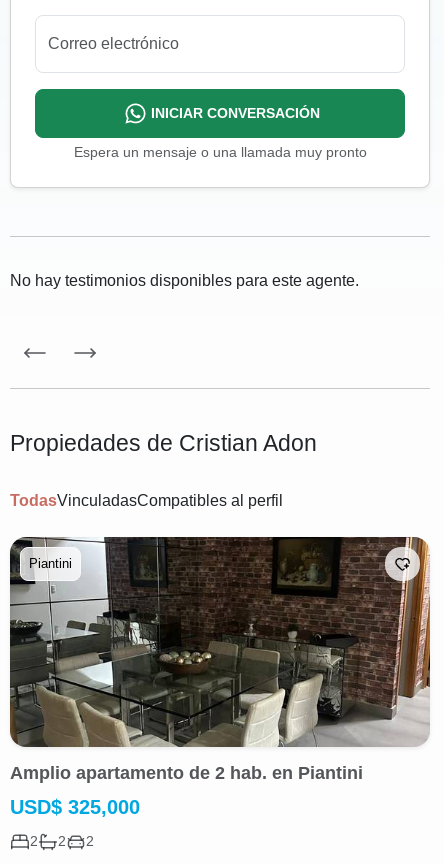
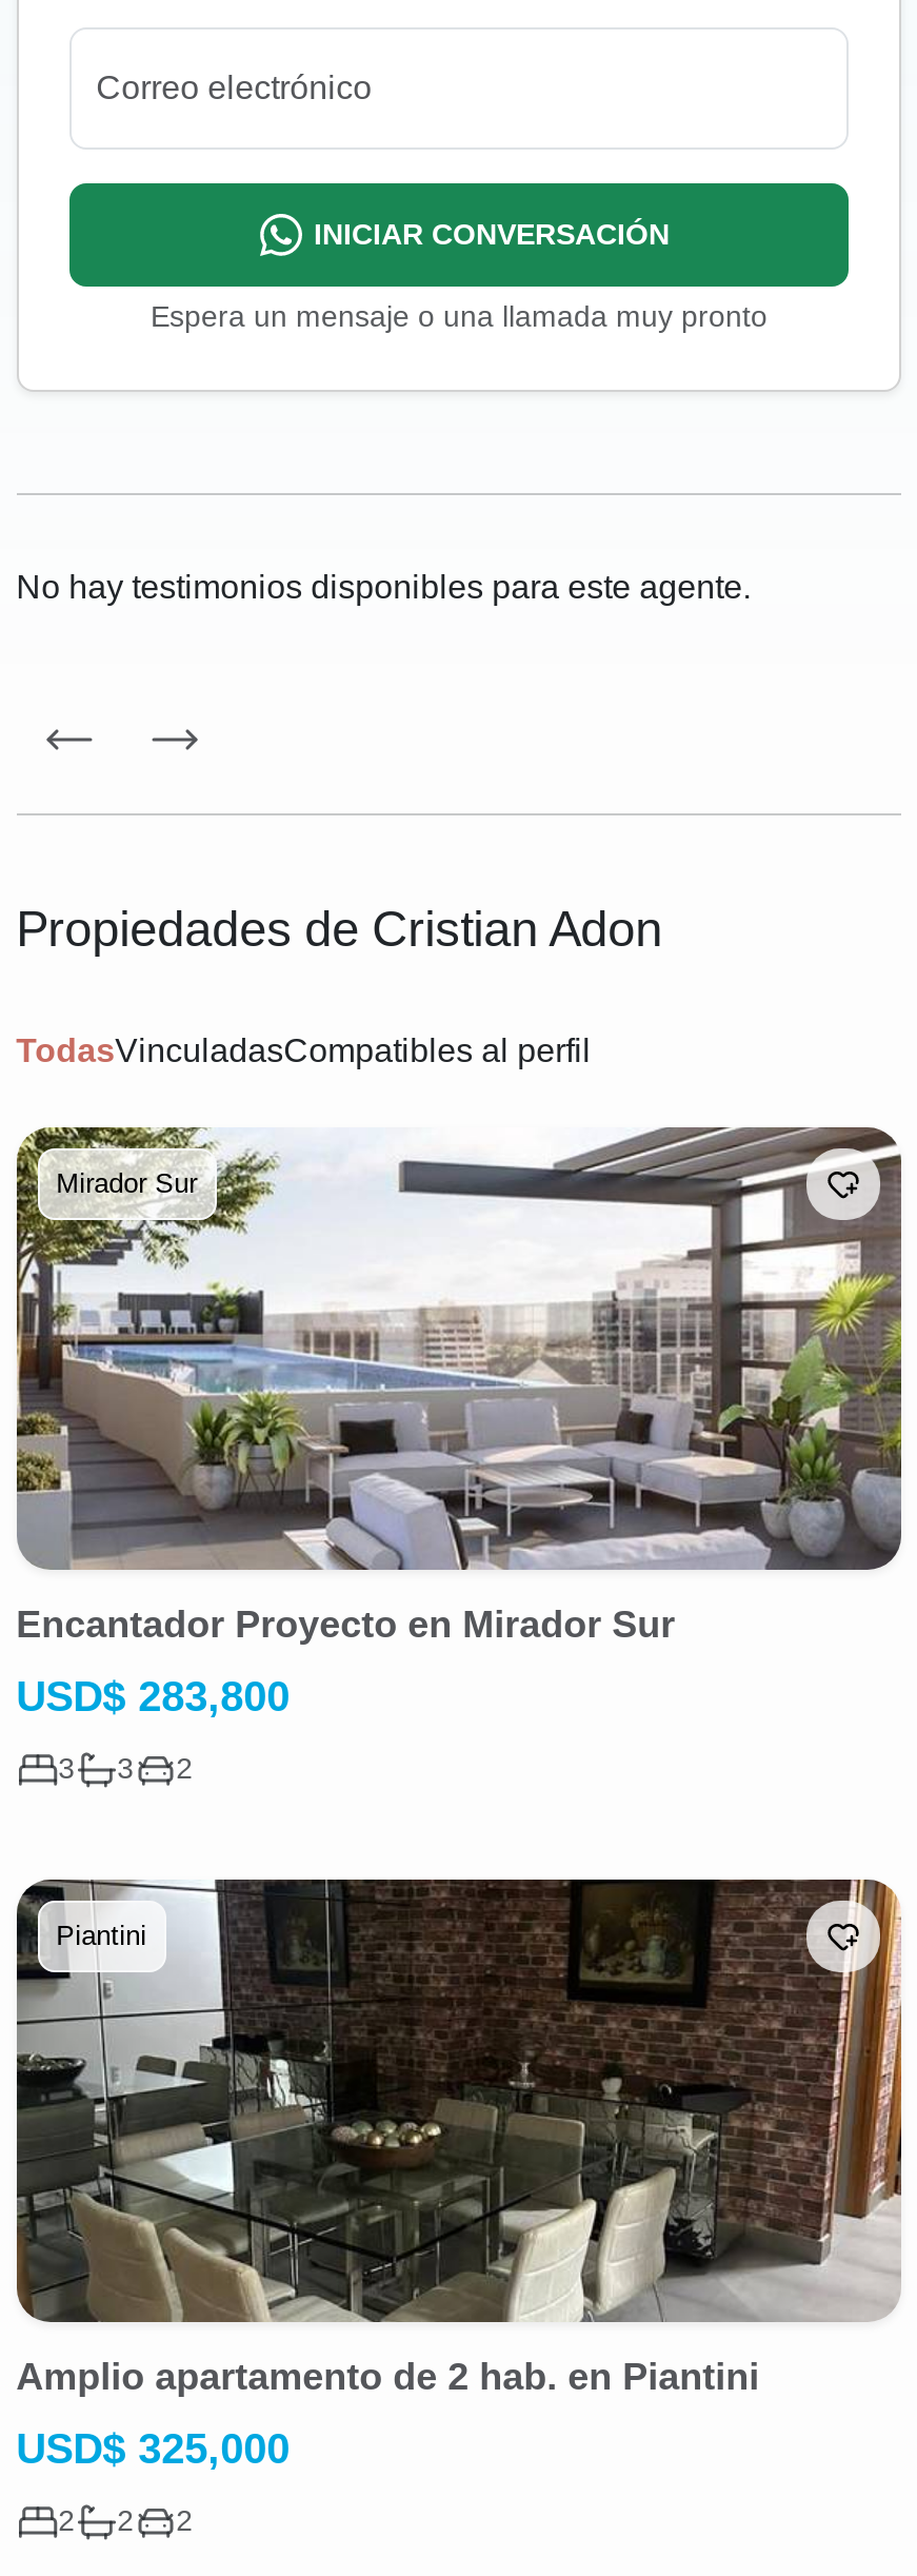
+ [image]
+ Mirador Sur

+ Encantador Proyecto en Mirador Sur
+ USD$283,800
+ 3
+ 3
+ 2
